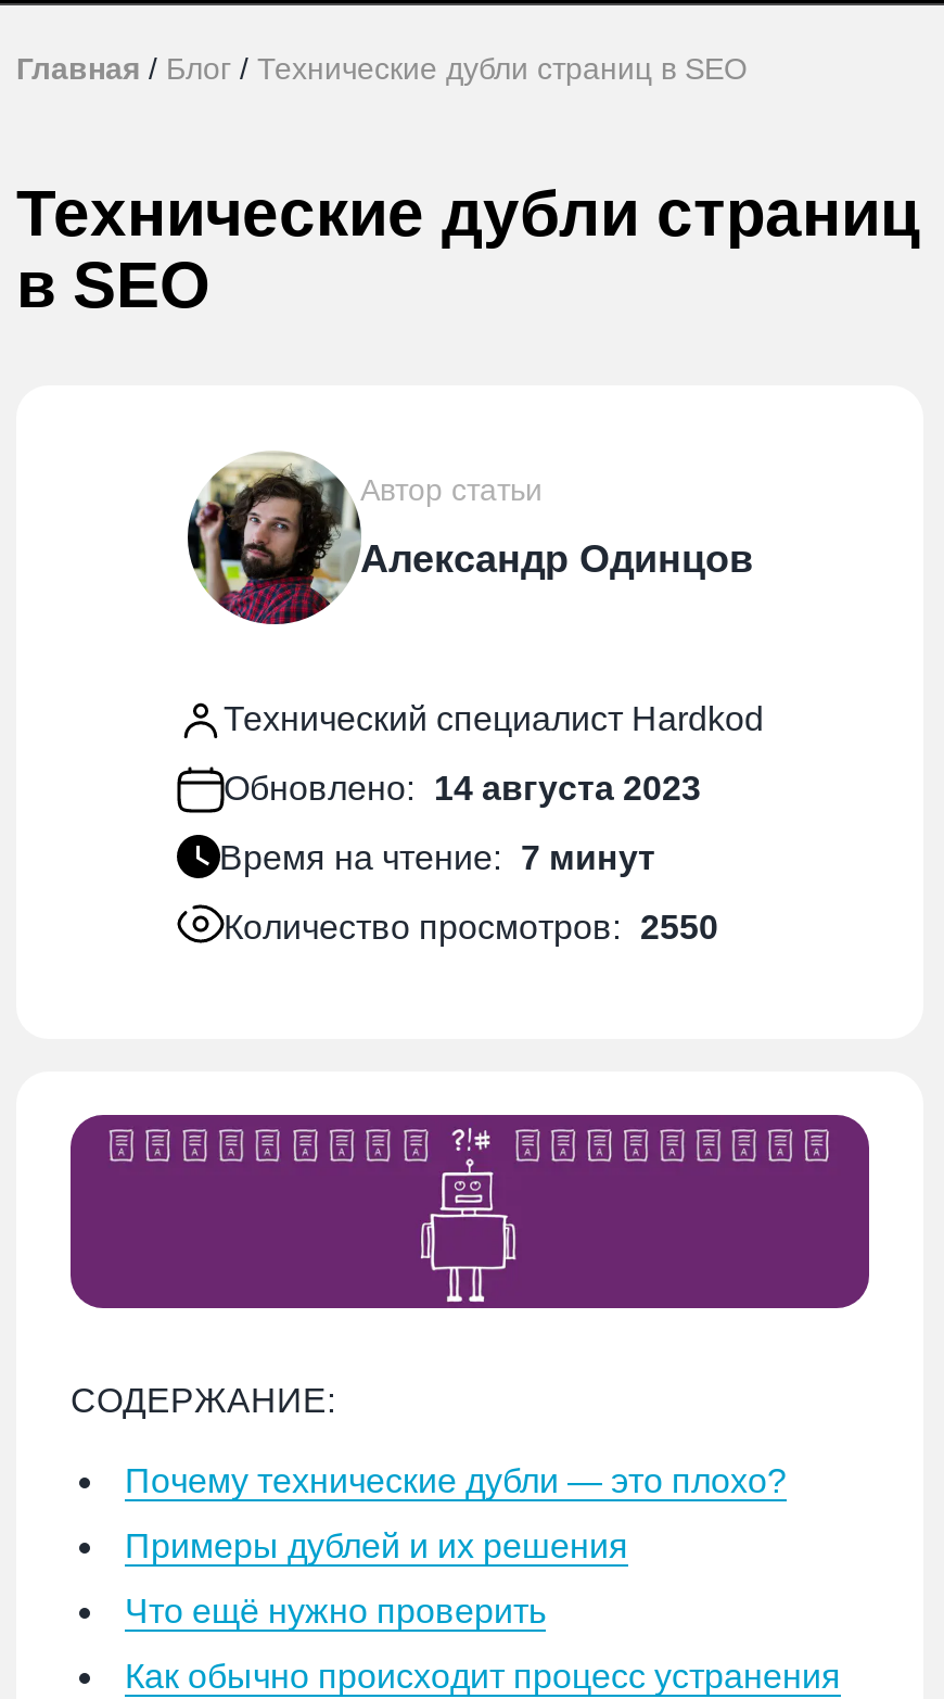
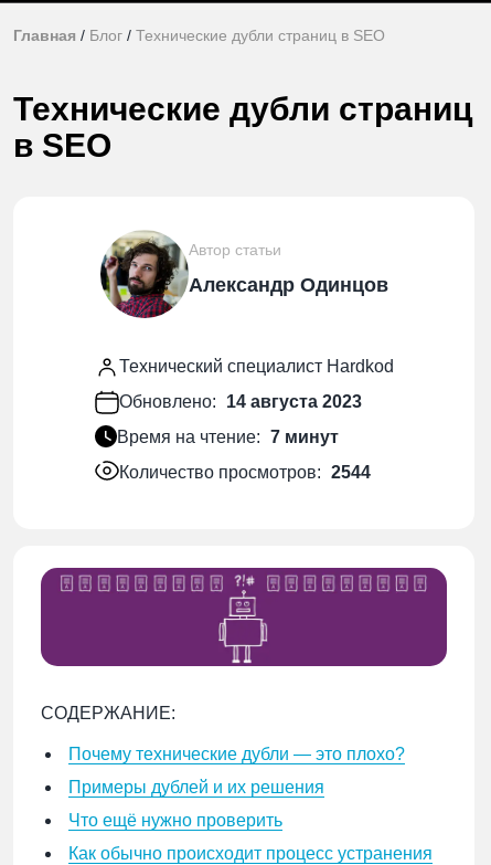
- Количество просмотров: 2550
+ Количество просмотров: 2544
